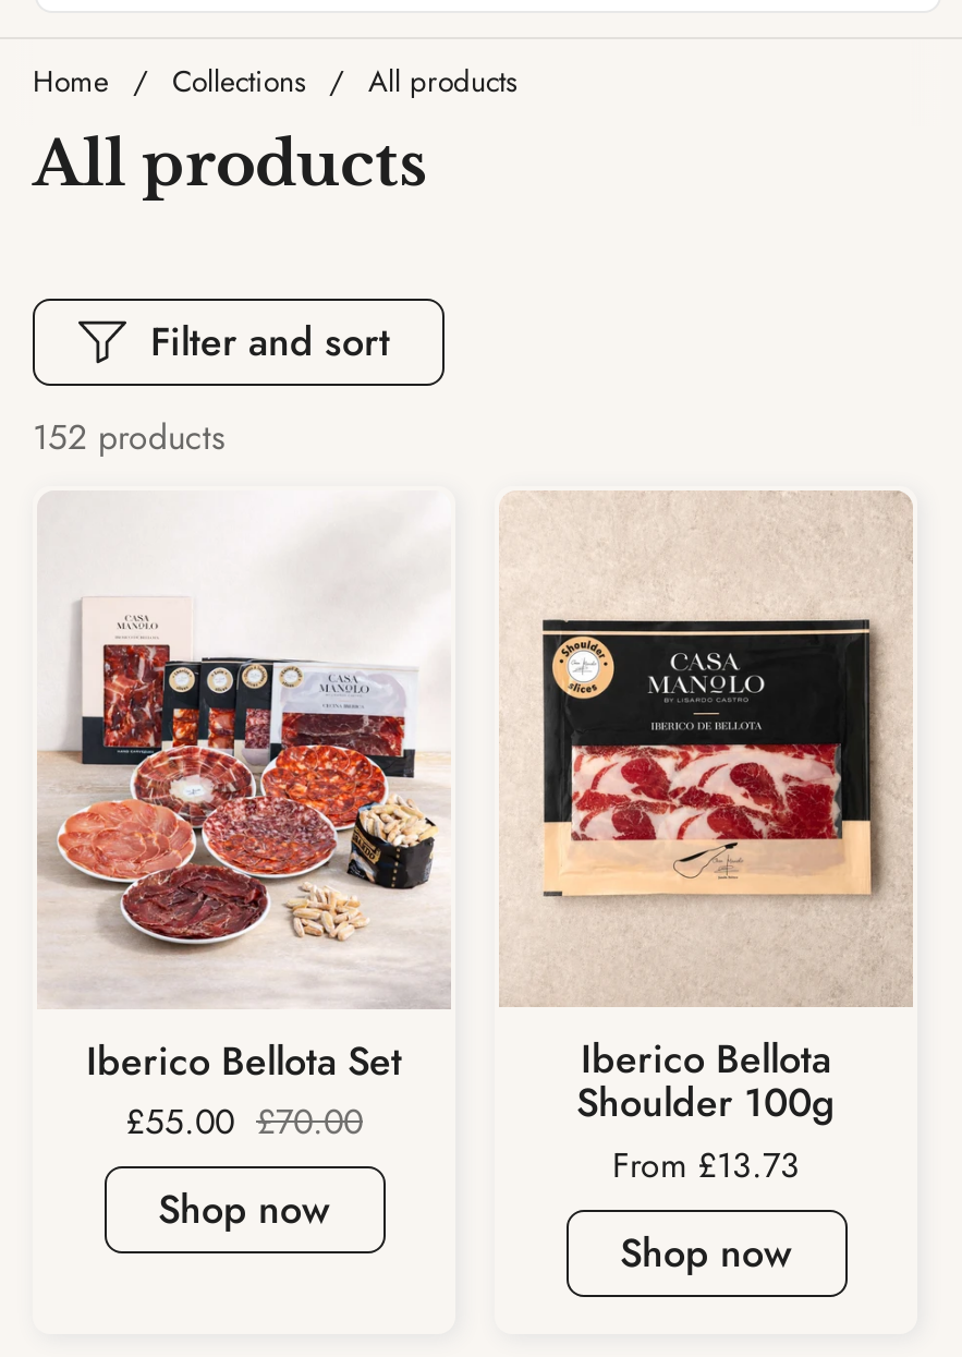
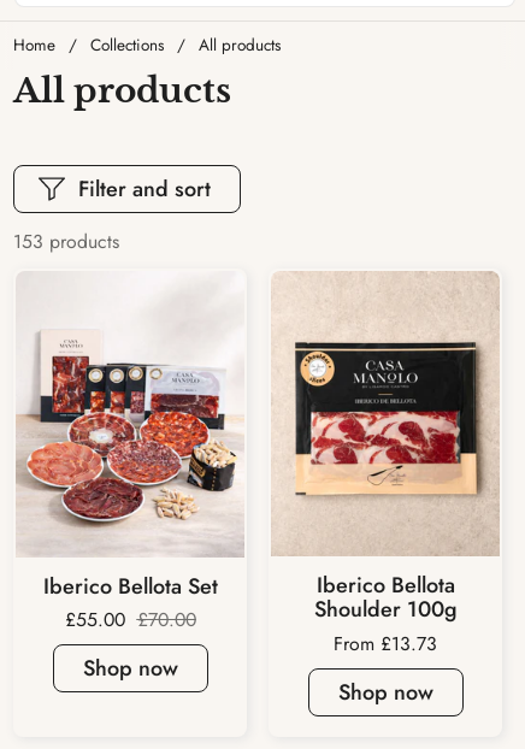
- 152 products
+ 153 products
